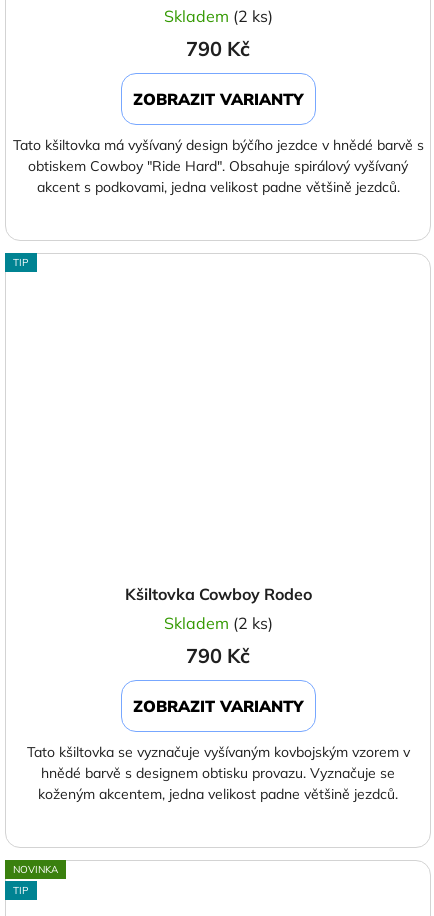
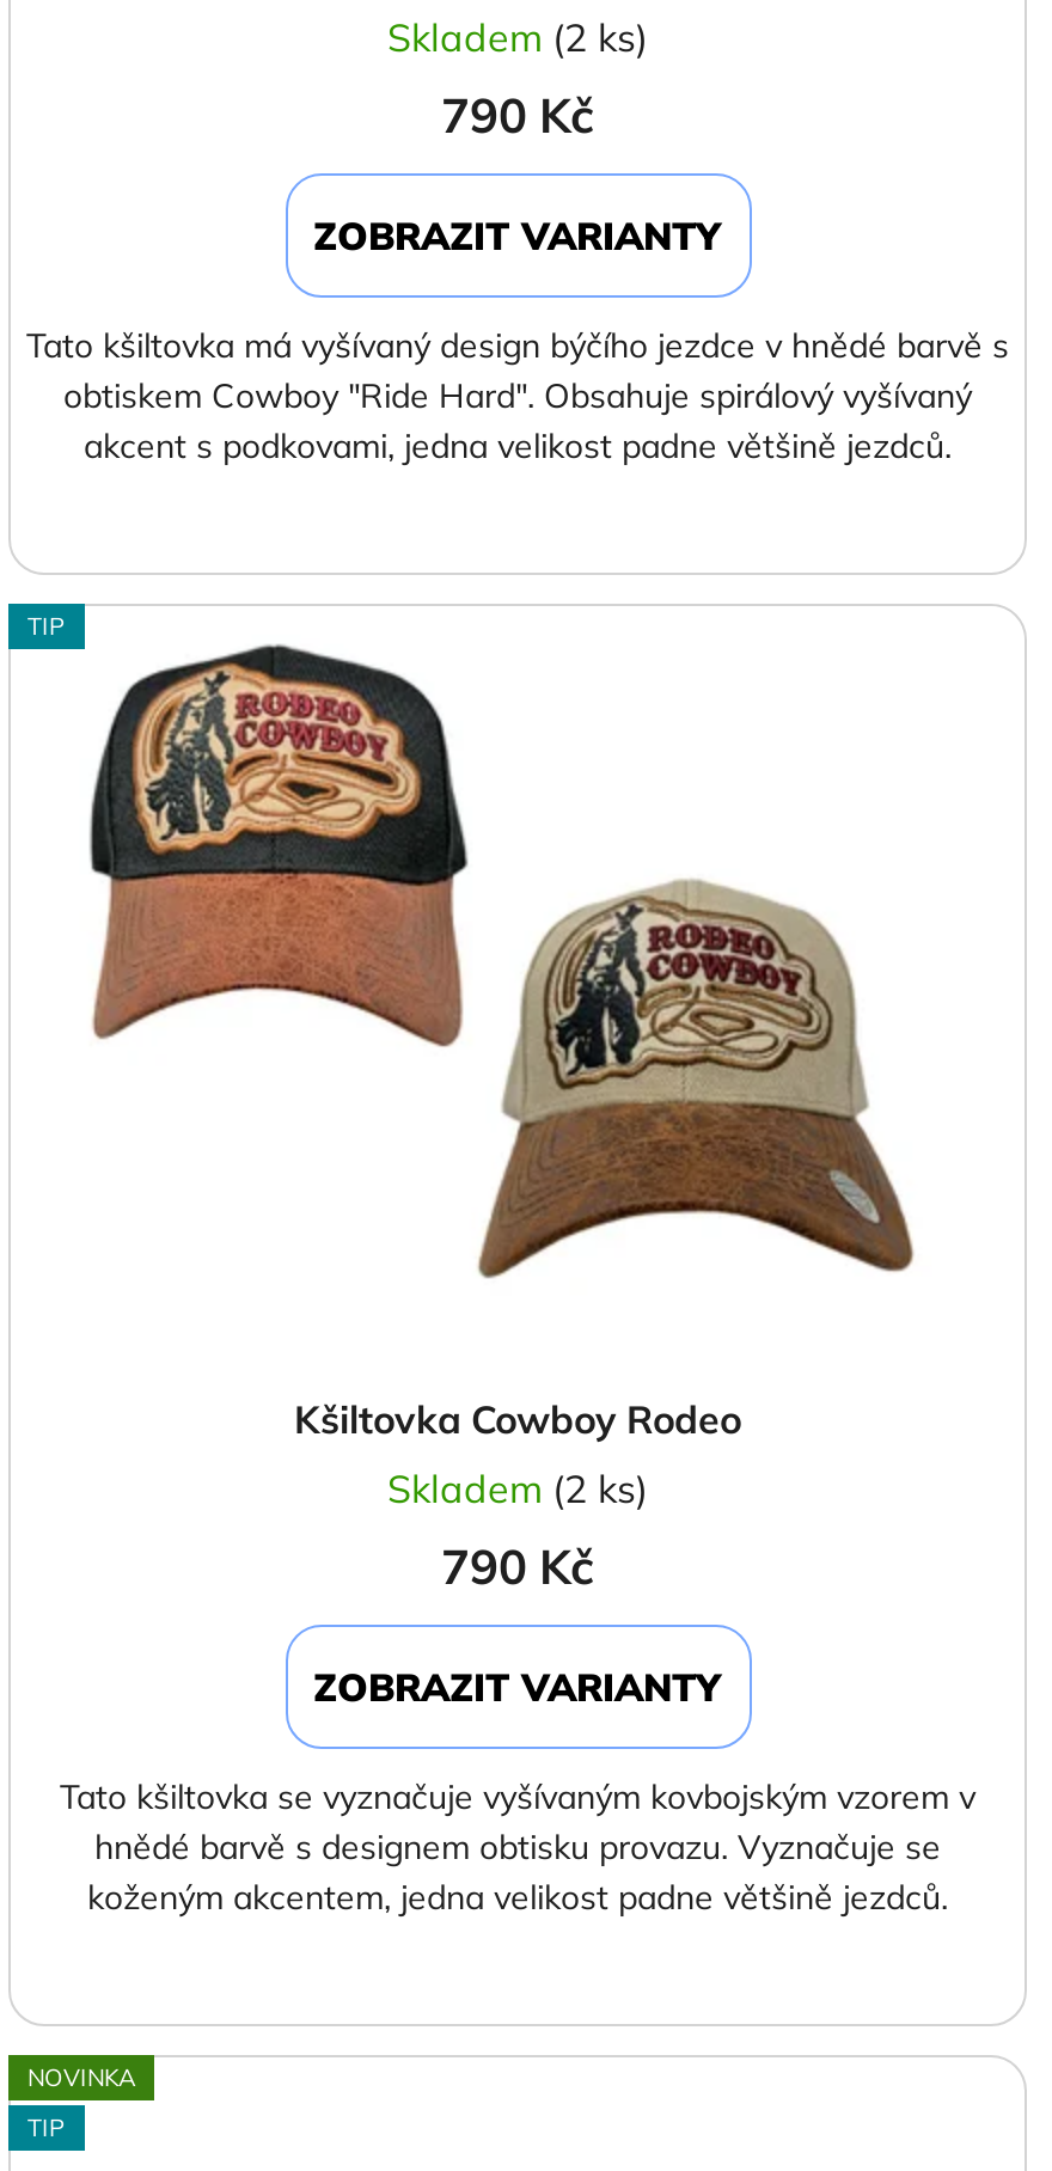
+ [image]
